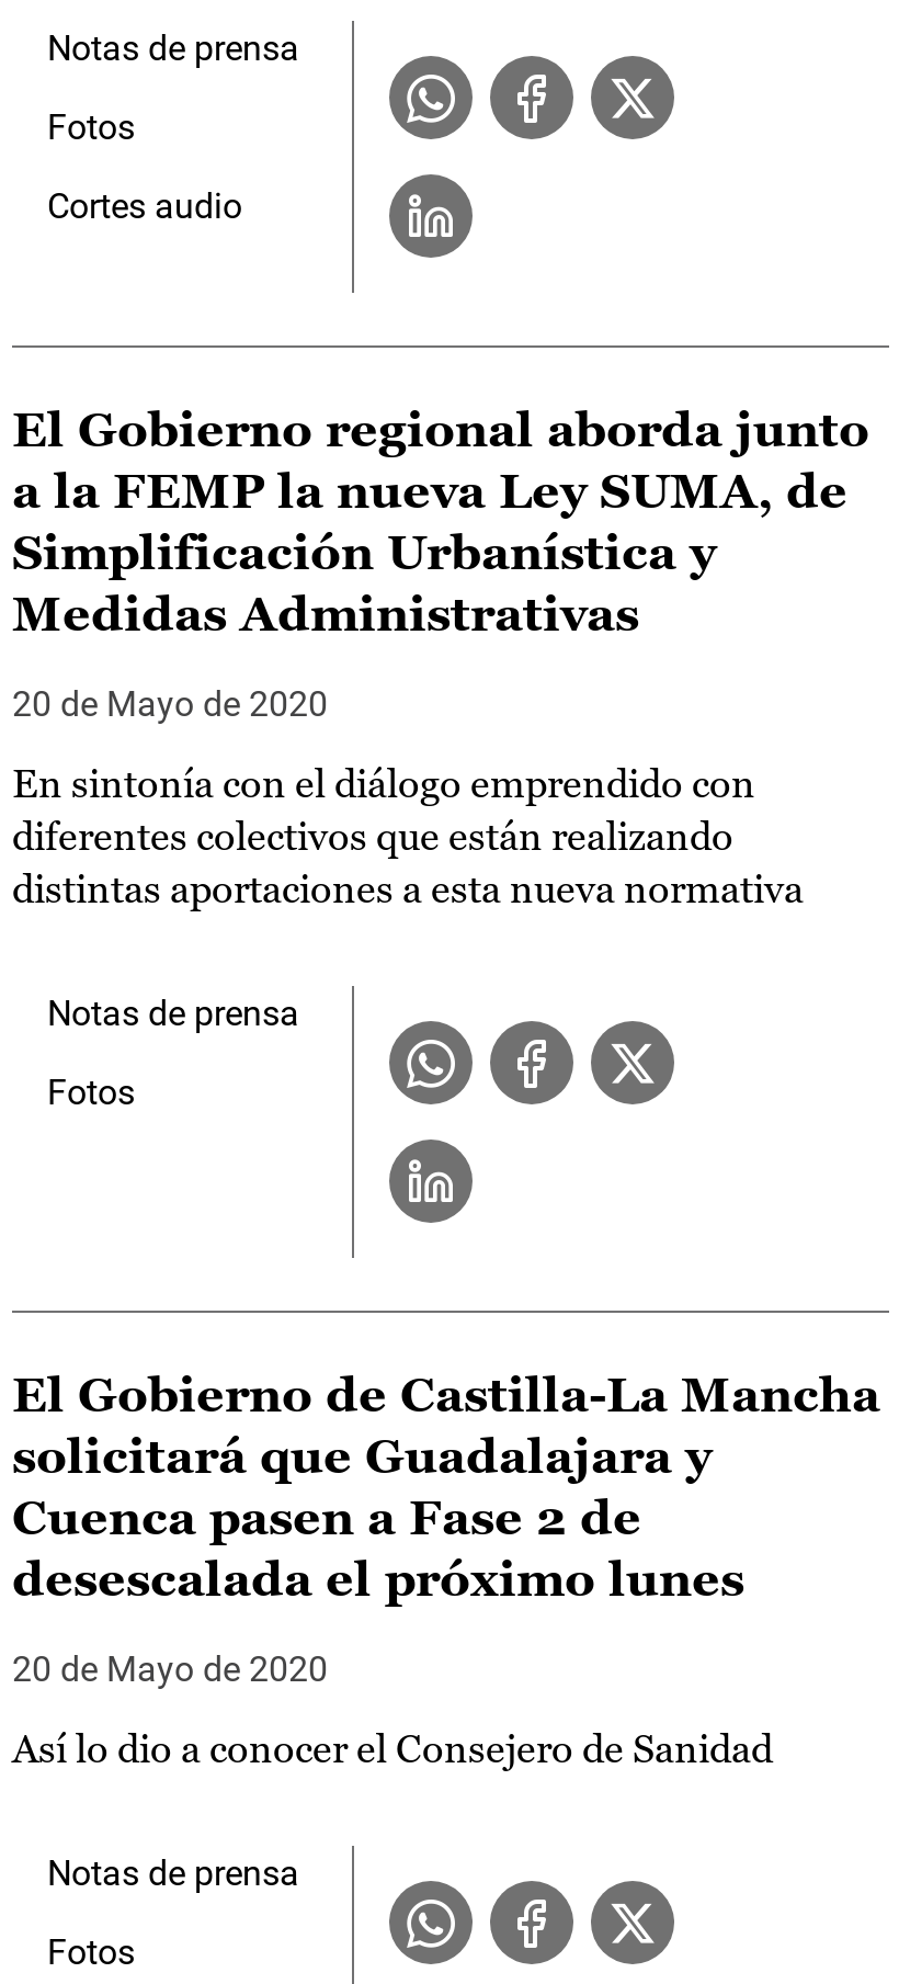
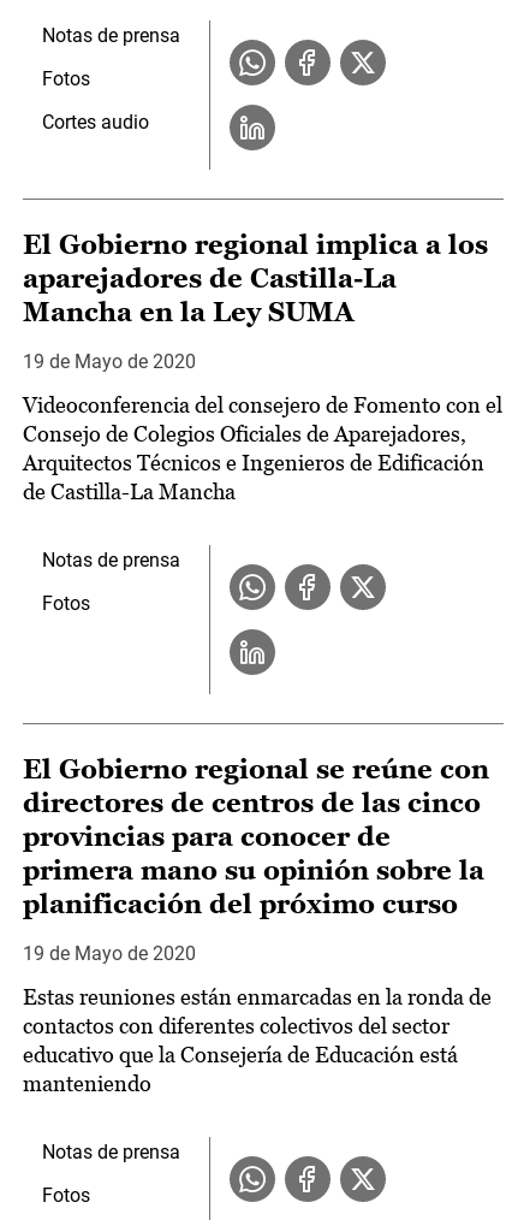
- El Gobierno regional aborda junto
- a la FEMP la nueva Ley SUMA, de
- Simplificación Urbanística y
- Medidas Administrativas
+ El Gobierno regional implica a los
+ aparejadores de Castilla-La
+ Mancha en la Ley SUMA

- 20 de Mayo de 2020
+ 19 de Mayo de 2020

- En sintonía con el diálogo emprendido con
- diferentes colectivos que están realizando
- distintas aportaciones a esta nueva normativa
+ Videoconferencia del consejero de Fomento con el
+ Consejo de Colegios Oficiales de Aparejadores,
+ Arquitectos Técnicos e Ingenieros de Edificación
+ de Castilla-La Mancha

- El Gobierno de Castilla-La Mancha
- solicitará que Guadalajara y
- Cuenca pasen a Fase 2 de
- desescalada el próximo lunes
+ El Gobierno regional se reúne con
+ directores de centros de las cinco
+ provincias para conocer de
+ primera mano su opinión sobre la
+ planificación del próximo curso

- 20 de Mayo de 2020
+ 19 de Mayo de 2020

- Así lo dio a conocer el Consejero de Sanidad
+ Estas reuniones están enmarcadas en la ronda de
+ contactos con diferentes colectivos del sector
+ educativo que la Consejería de Educación está
+ manteniendo
